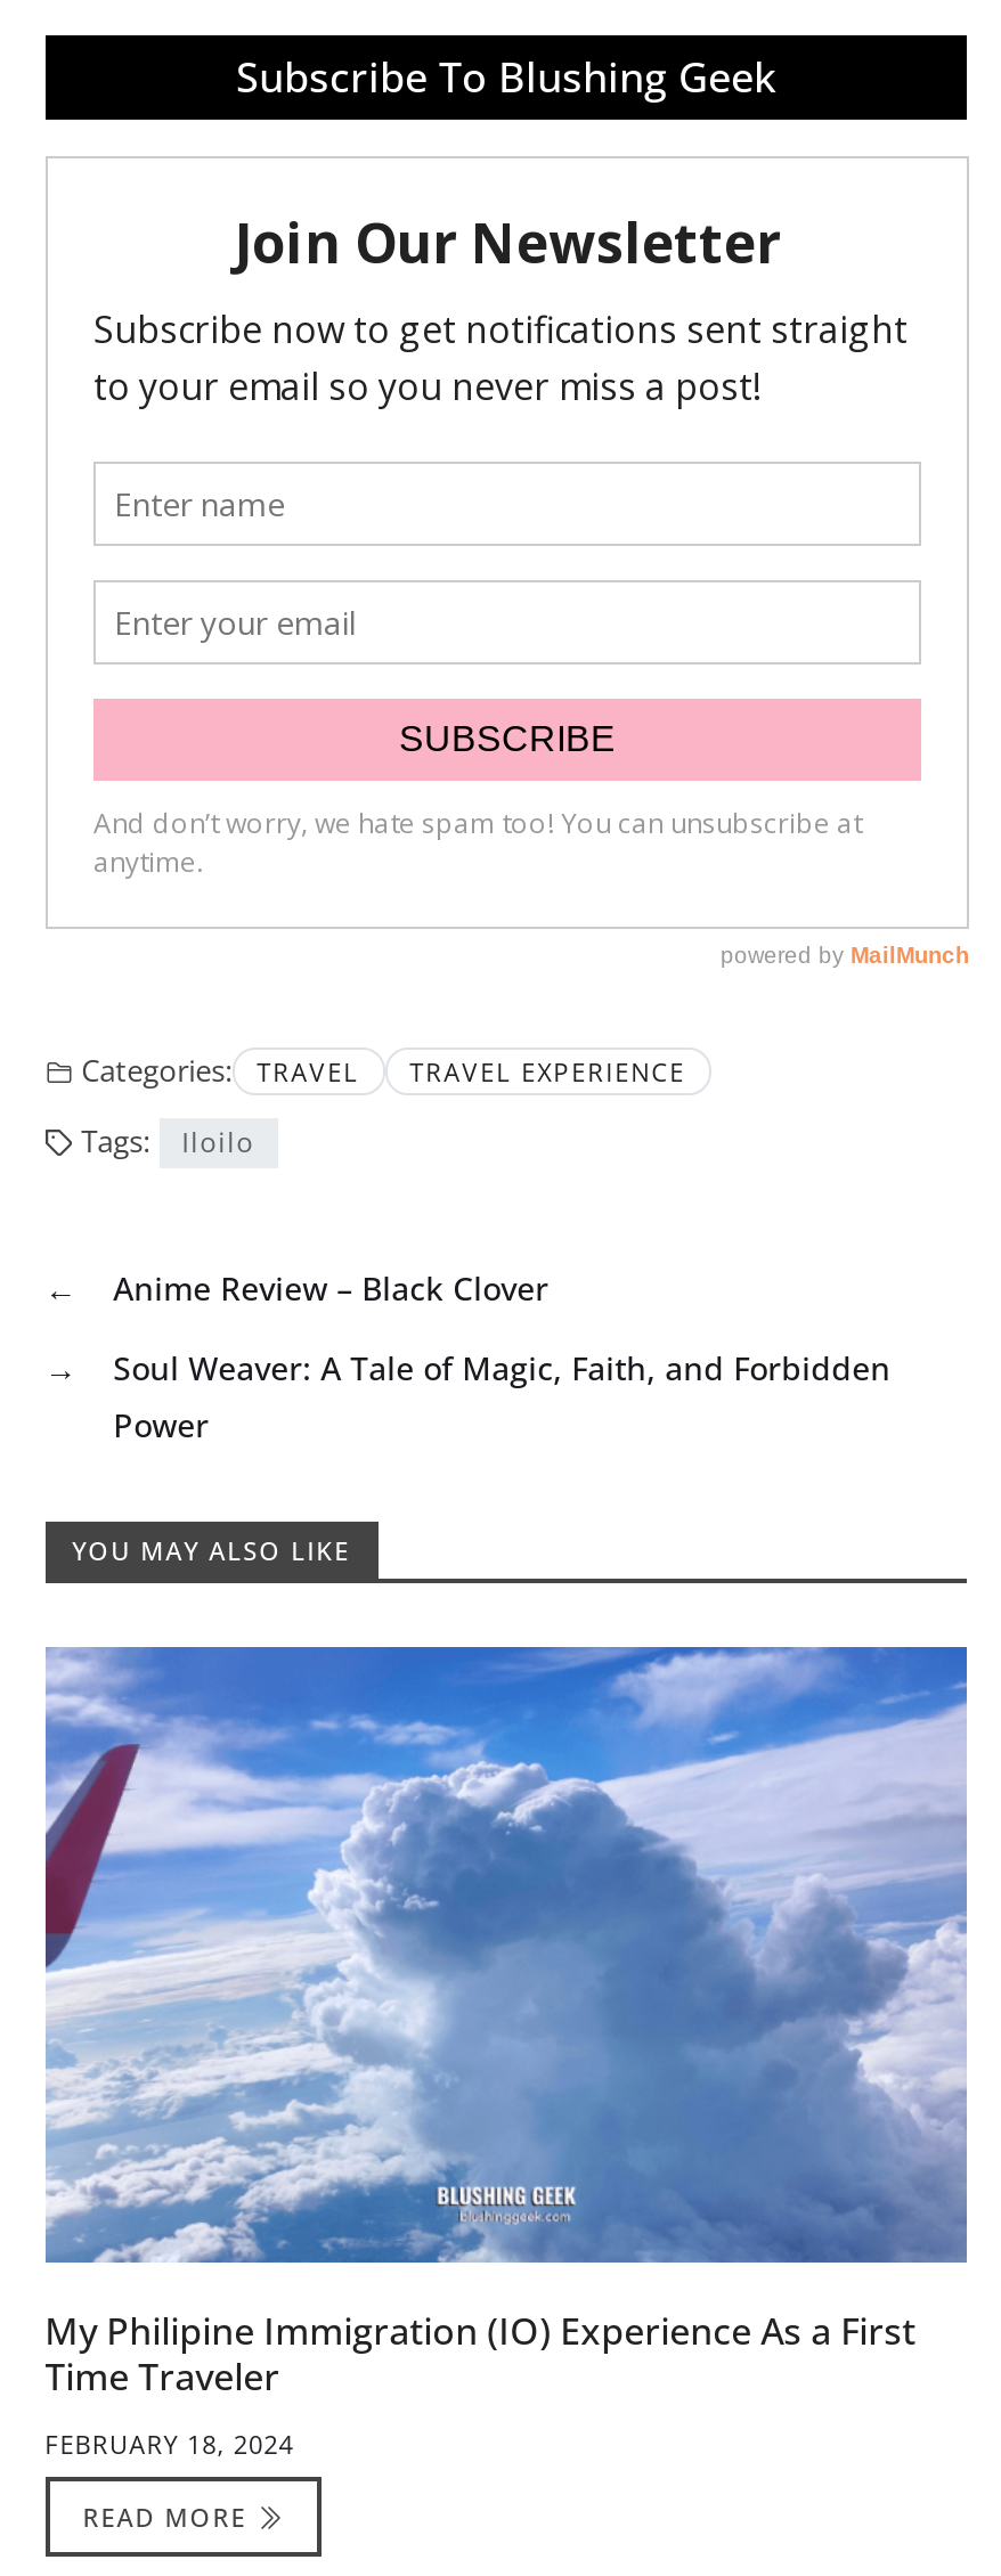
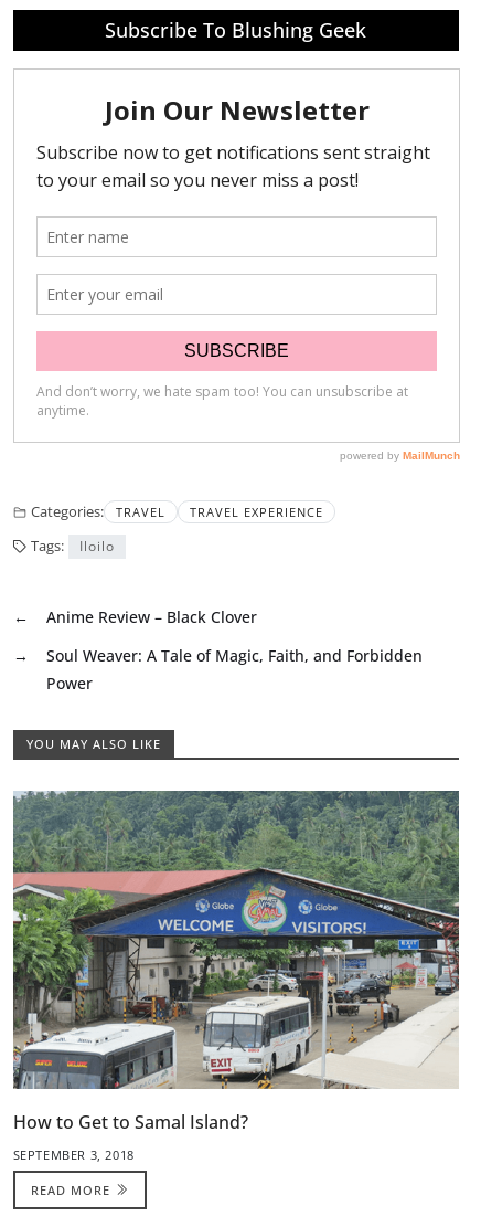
- [image]
- My Philipine Immigration (IO) Experience As a First
- Time Traveler
+ [image]
+ How to Get to Samal Island?

- FEBRUARY 18, 2024
+ SEPTEMBER 3, 2018
